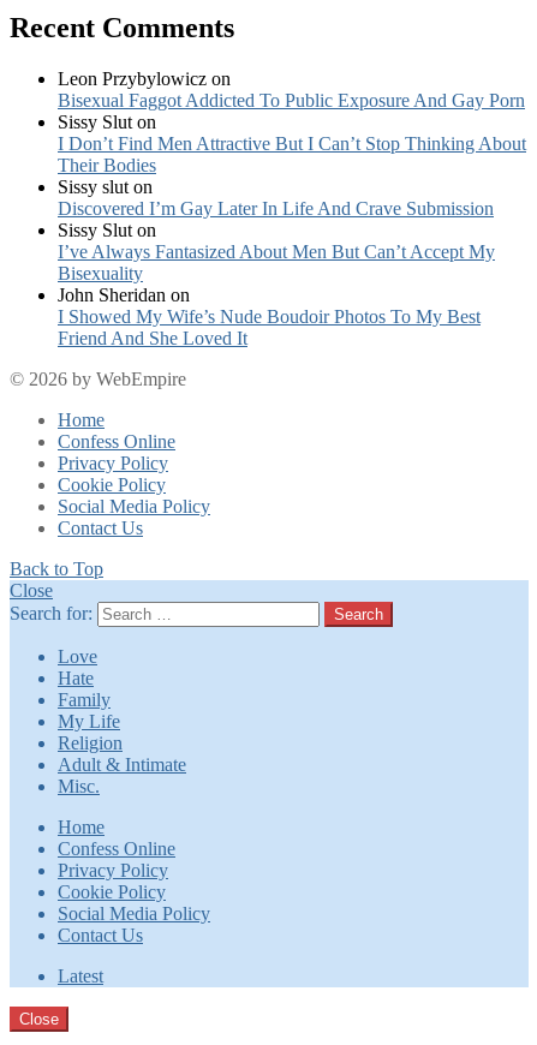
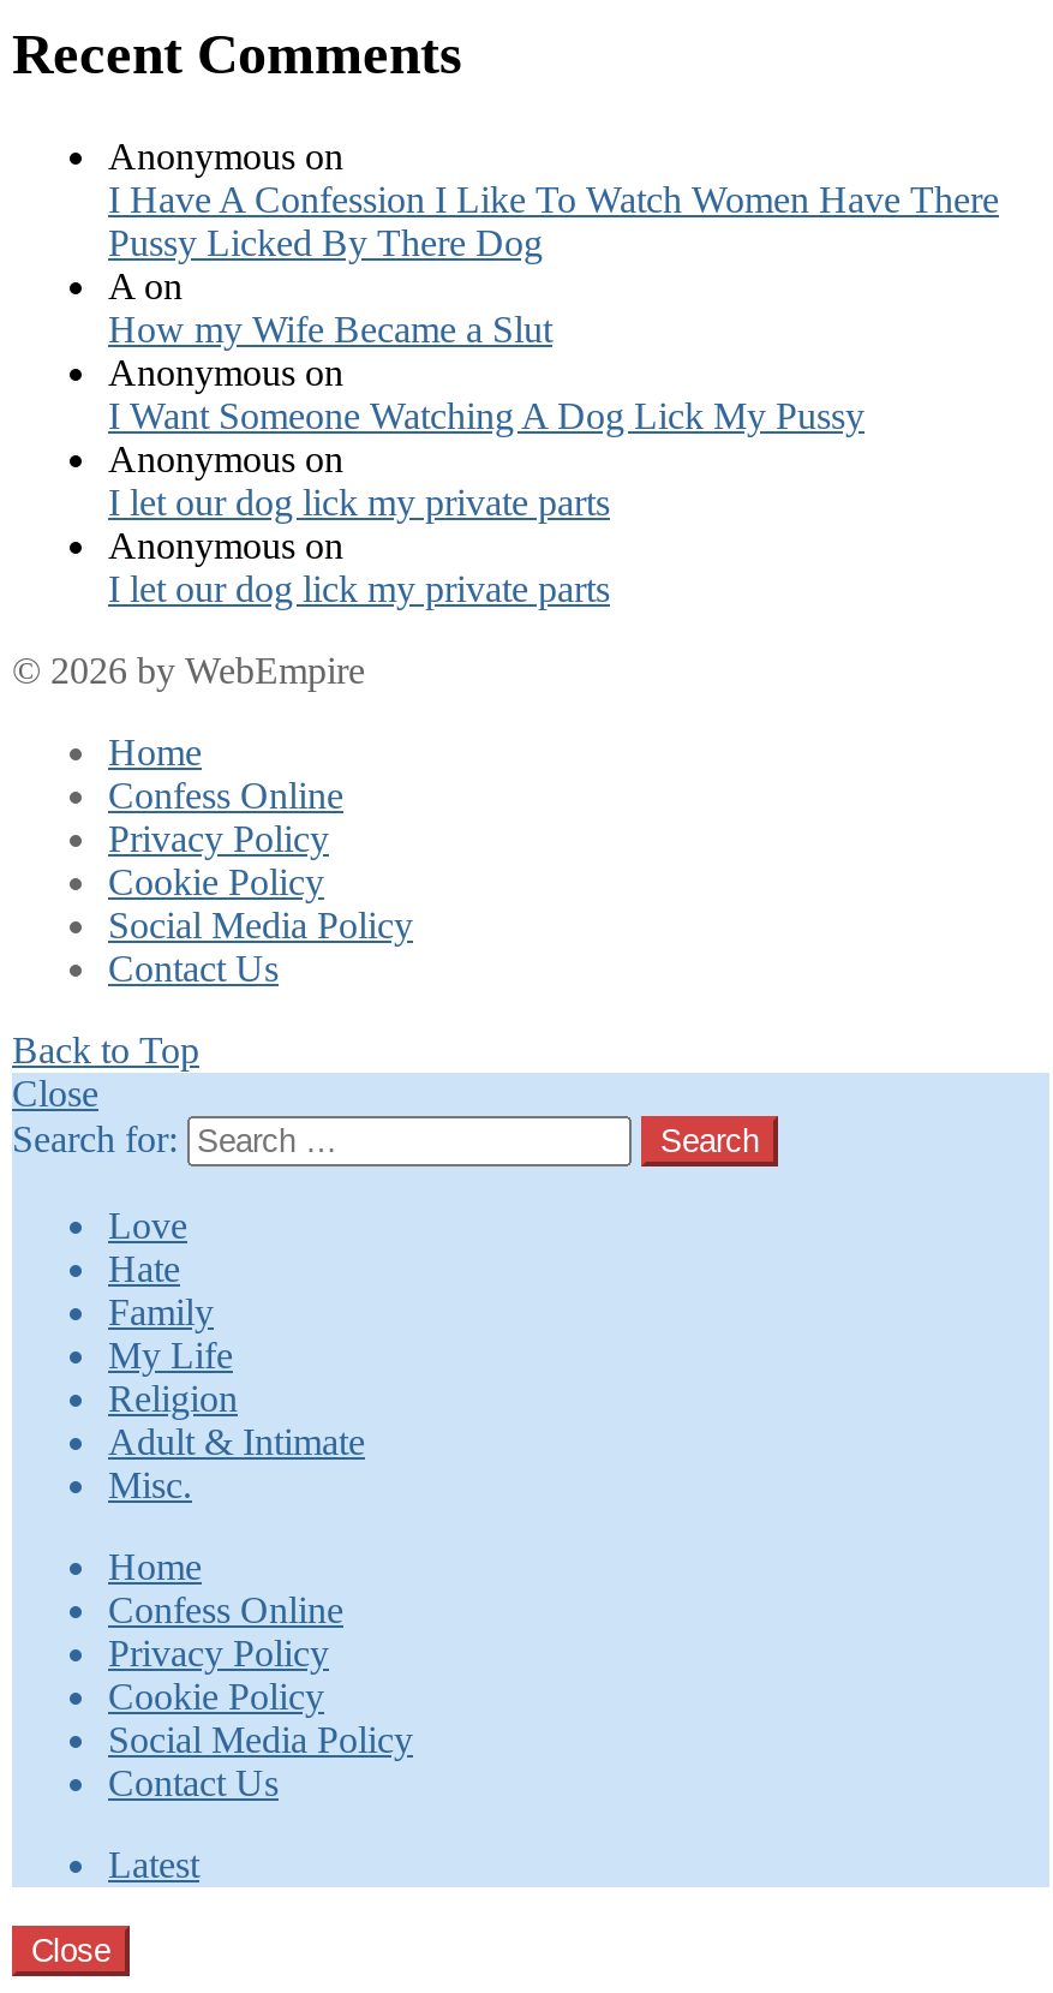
- Leon Przybylowicz on
- Bisexual Faggot Addicted To Public Exposure And Gay Porn
- Sissy Slut on
- I Don’t Find Men Attractive But I Can’t Stop Thinking About
- Their Bodies
- Sissy slut on
- Discovered I’m Gay Later In Life And Crave Submission
- Sissy Slut on
- I’ve Always Fantasized About Men But Can’t Accept My
- Bisexuality
- John Sheridan on
- I Showed My Wife’s Nude Boudoir Photos To My Best
- Friend And She Loved It
+ Anonymous on
+ I Have A Confession I Like To Watch Women Have There
+ Pussy Licked By There Dog
+ A on
+ How my Wife Became a Slut
+ Anonymous on
+ I Want Someone Watching A Dog Lick My Pussy
+ Anonymous on
+ I let our dog lick my private parts
+ Anonymous on
+ I let our dog lick my private parts
